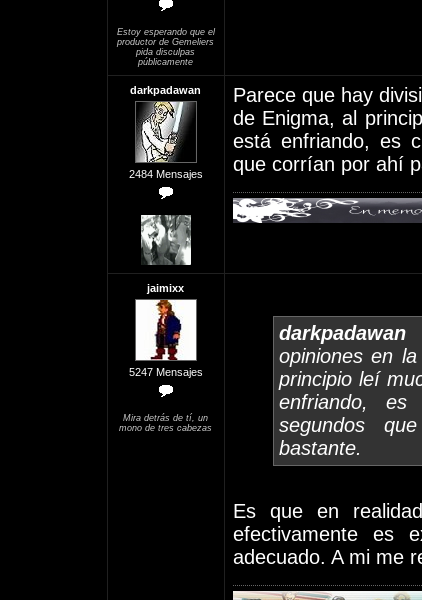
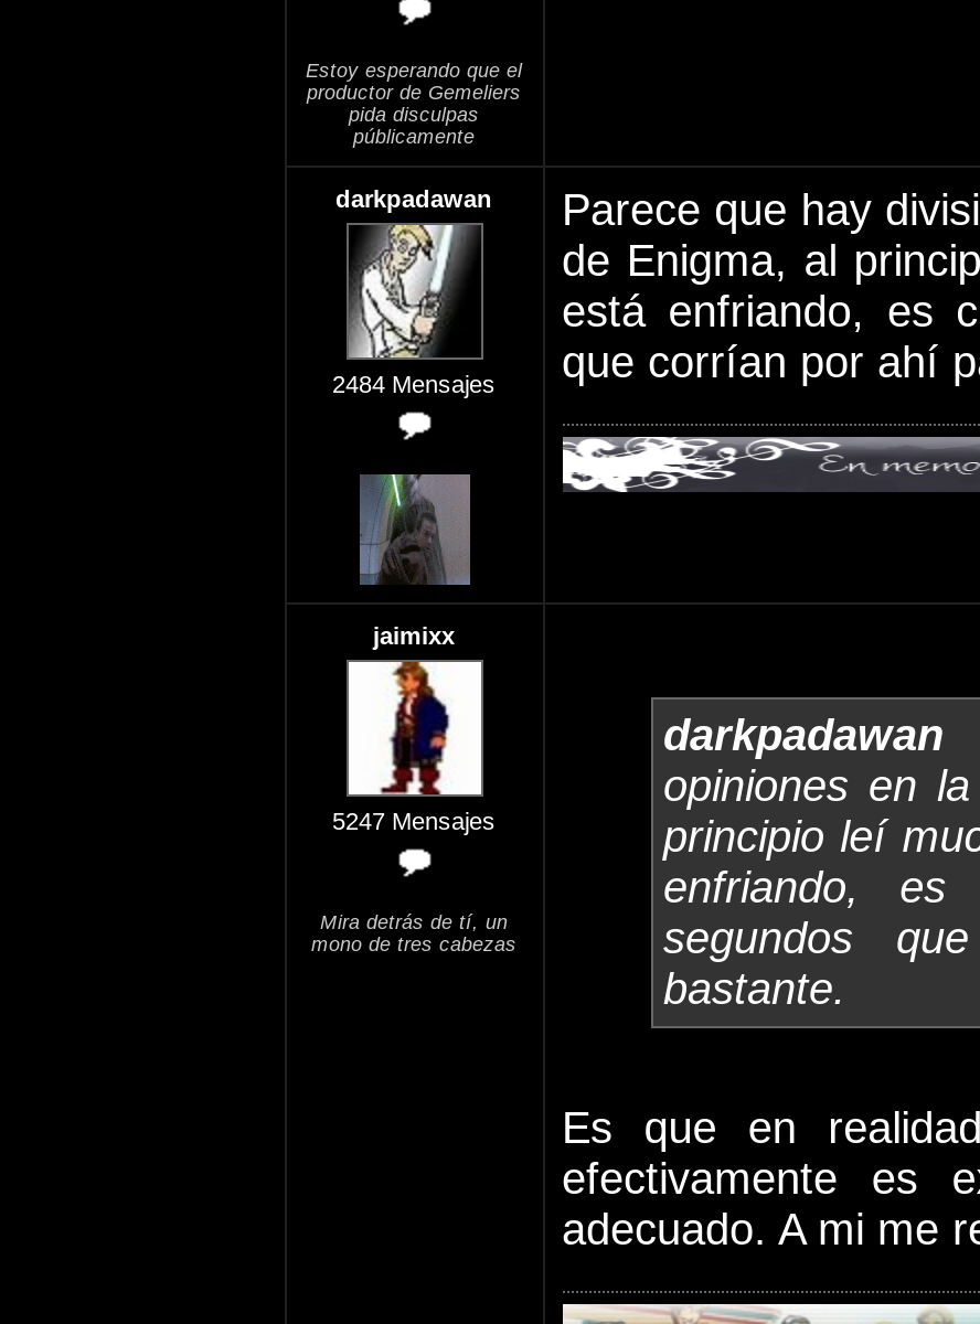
- [image]
+ [image]
